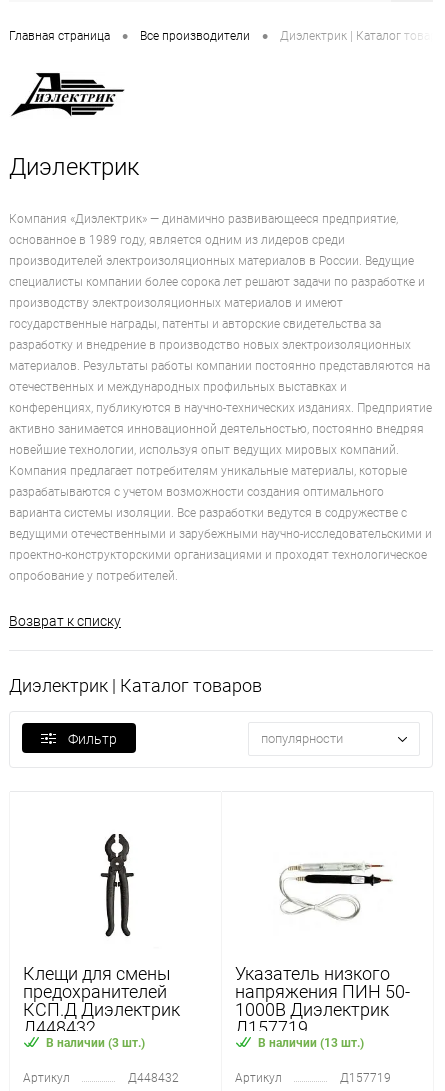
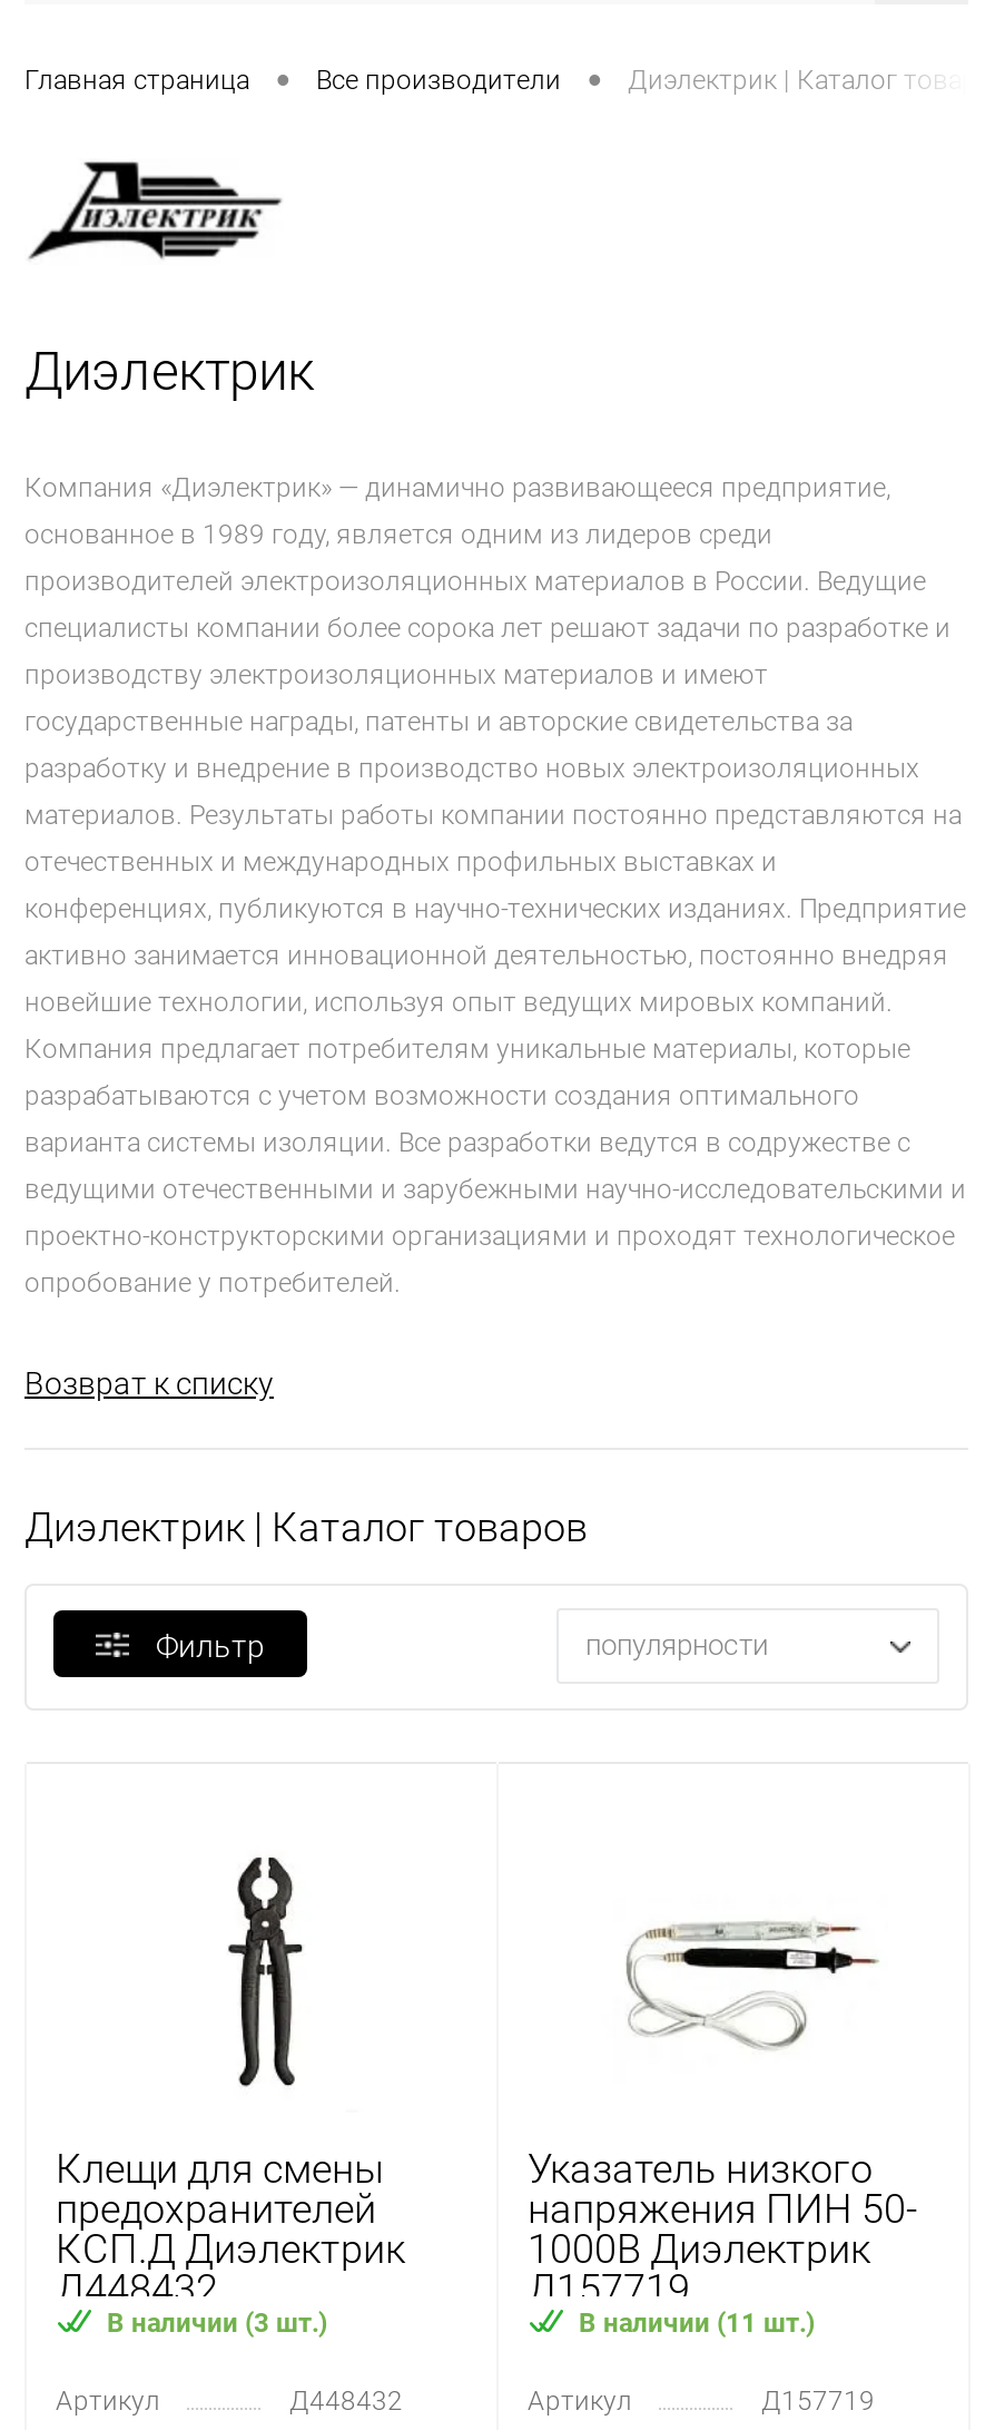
- В наличии (13 шт.)
+ В наличии (11 шт.)
